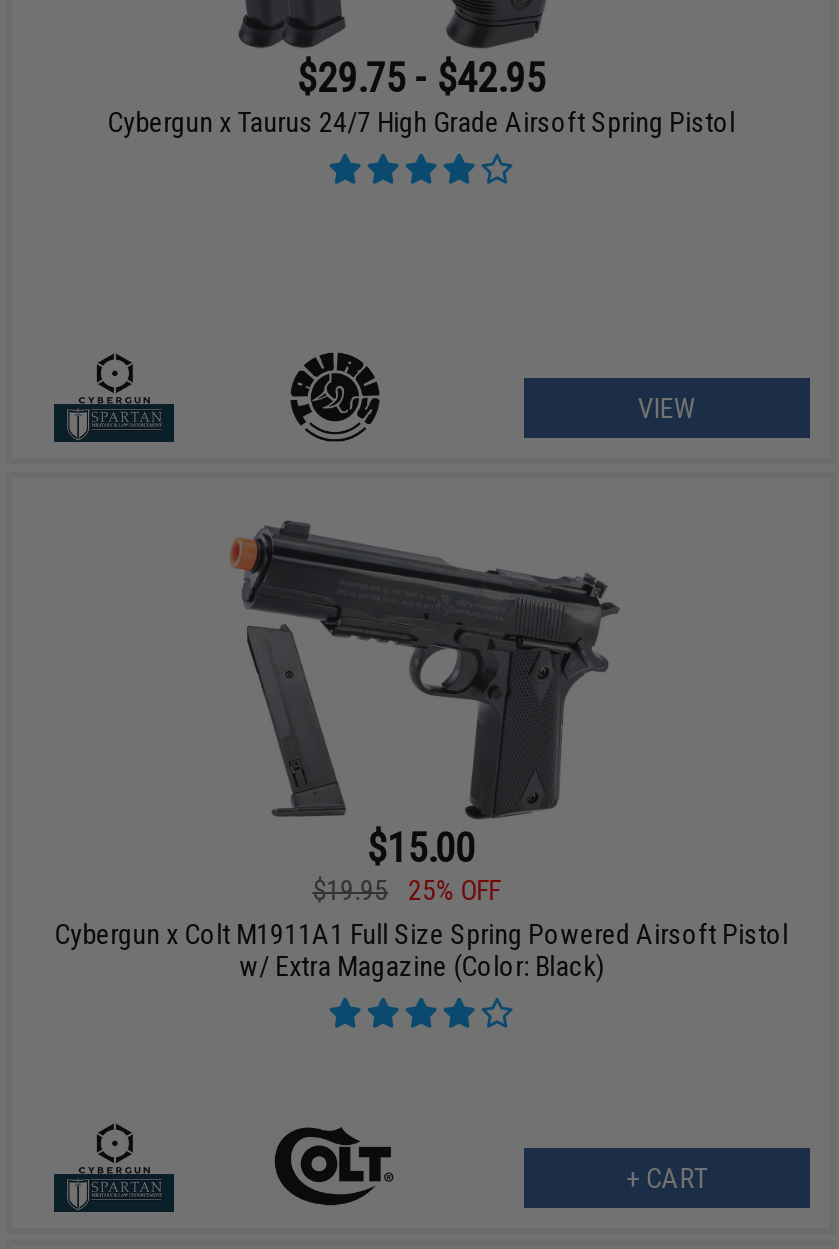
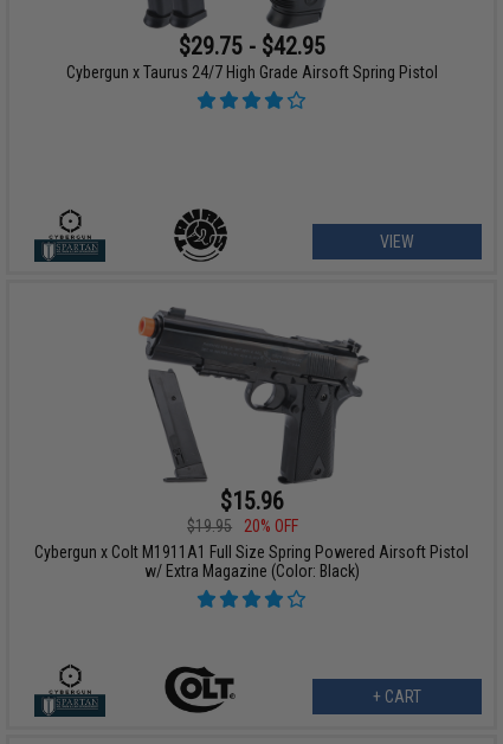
- $15.00
+ $15.96

- $19.95 25% OFF
+ $19.95 20% OFF
